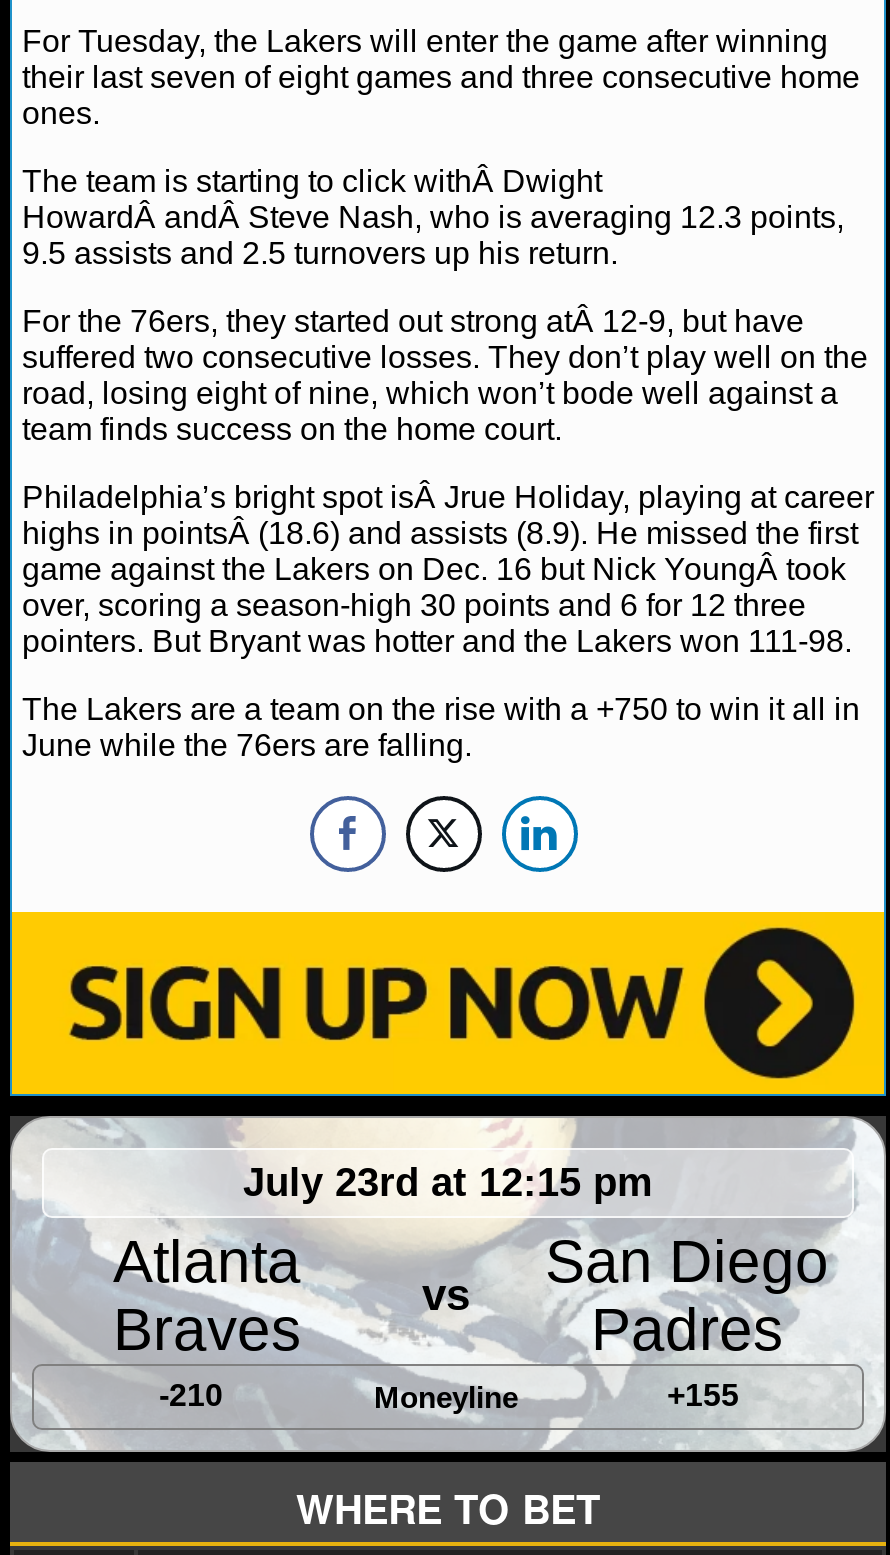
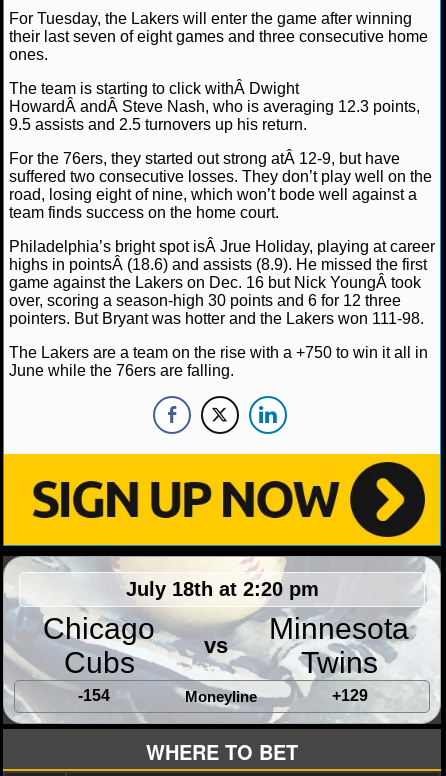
- July 23rd at 12:15 pm
- Atlanta
- Braves
+ July 18th at 2:20 pm
+ Chicago
+ Cubs

- San Diego
- Padres
- -210
+ Minnesota
+ Twins
+ -154

- +155
+ +129
